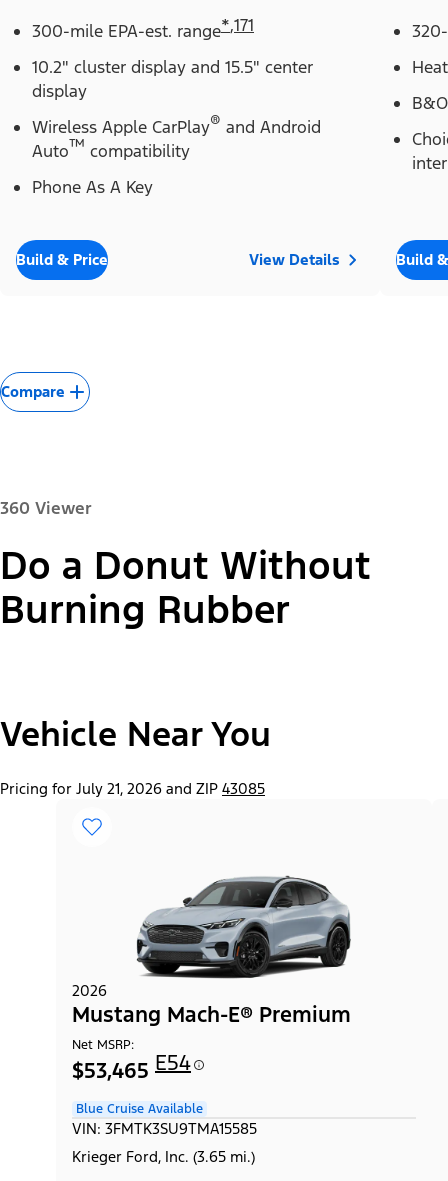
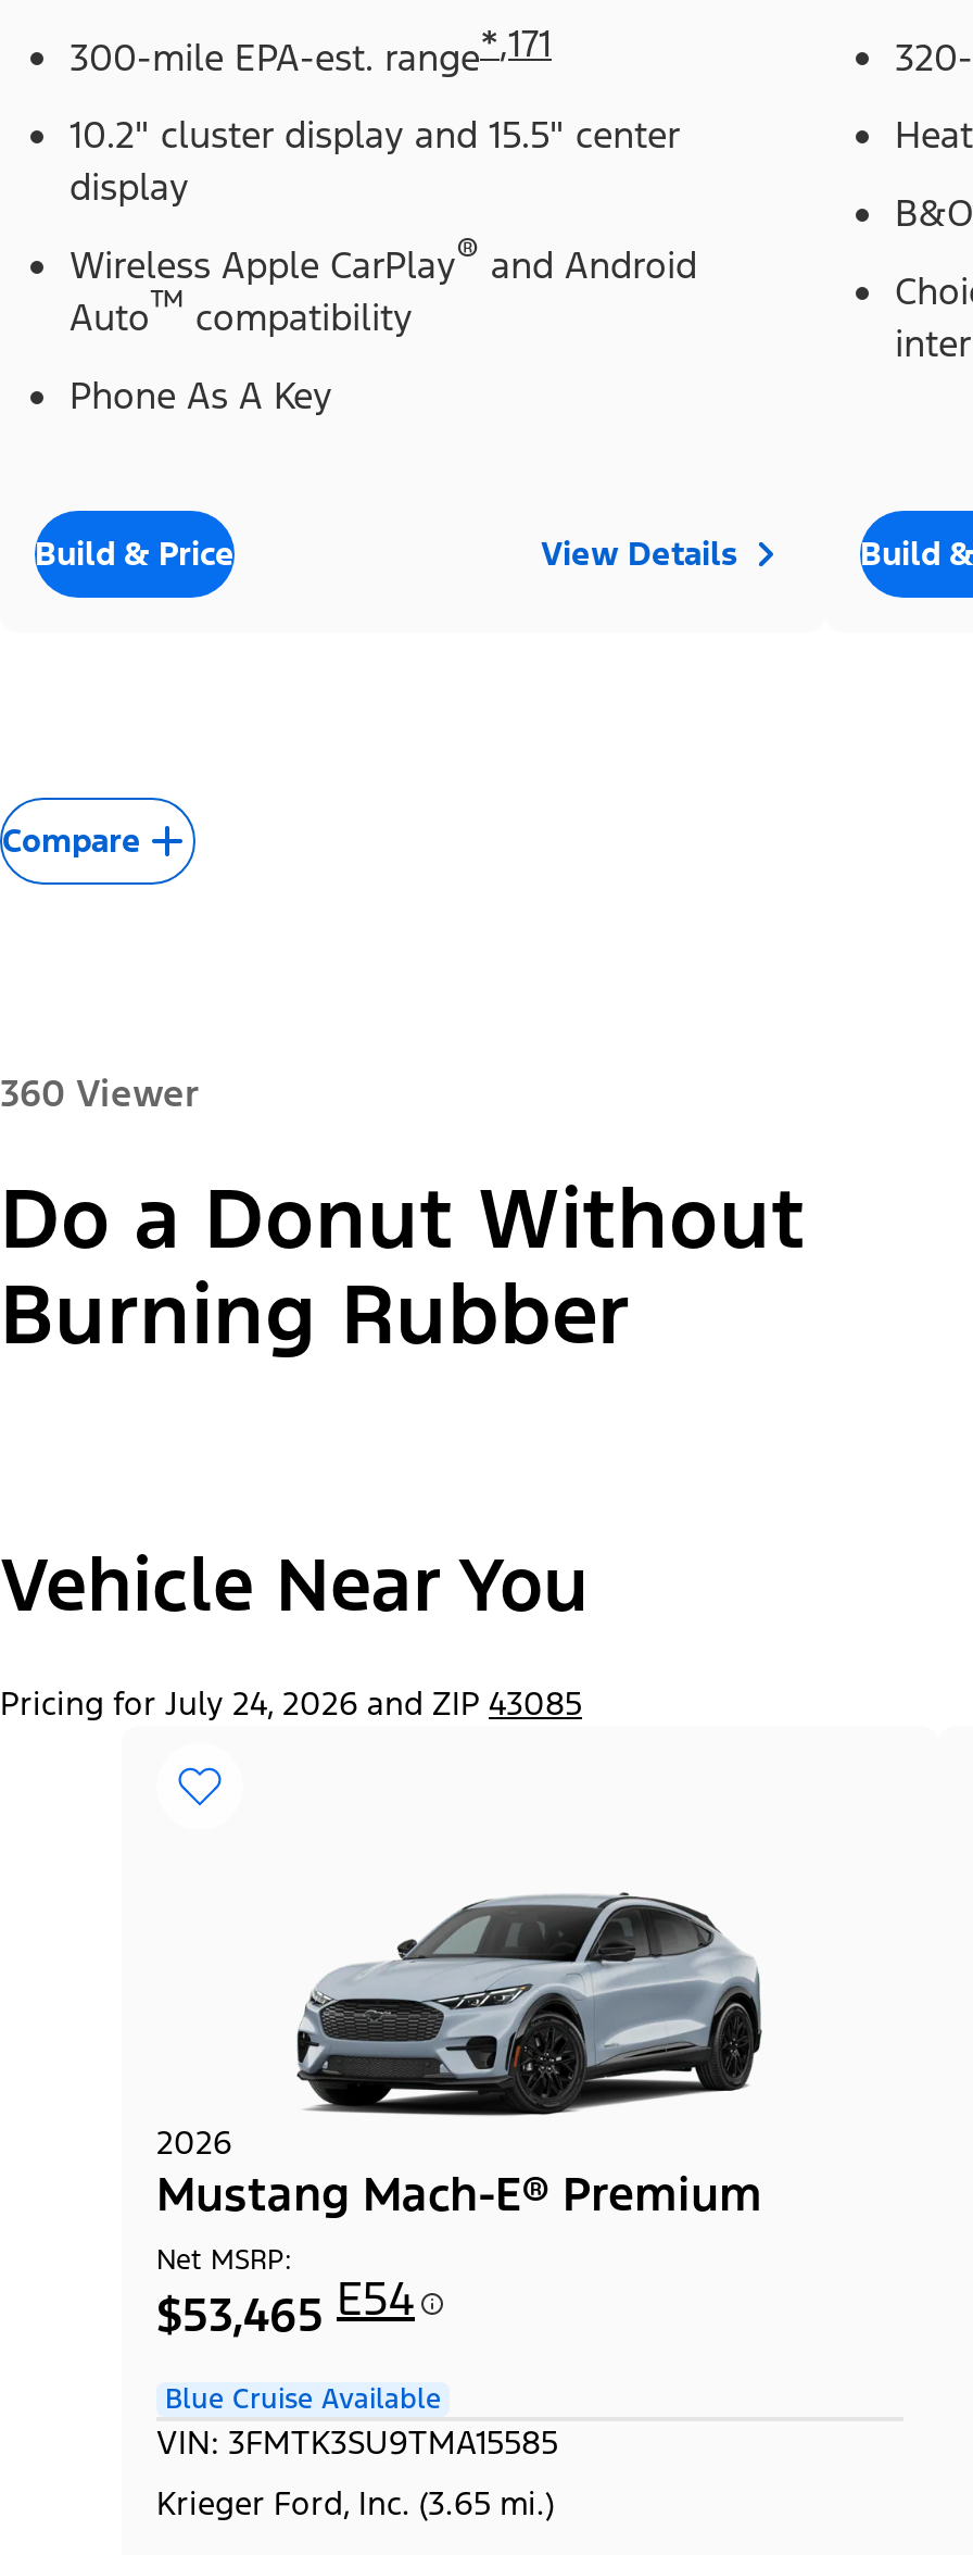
- Pricing for July 21, 2026 and ZIP 43085
+ Pricing for July 24, 2026 and ZIP 43085
